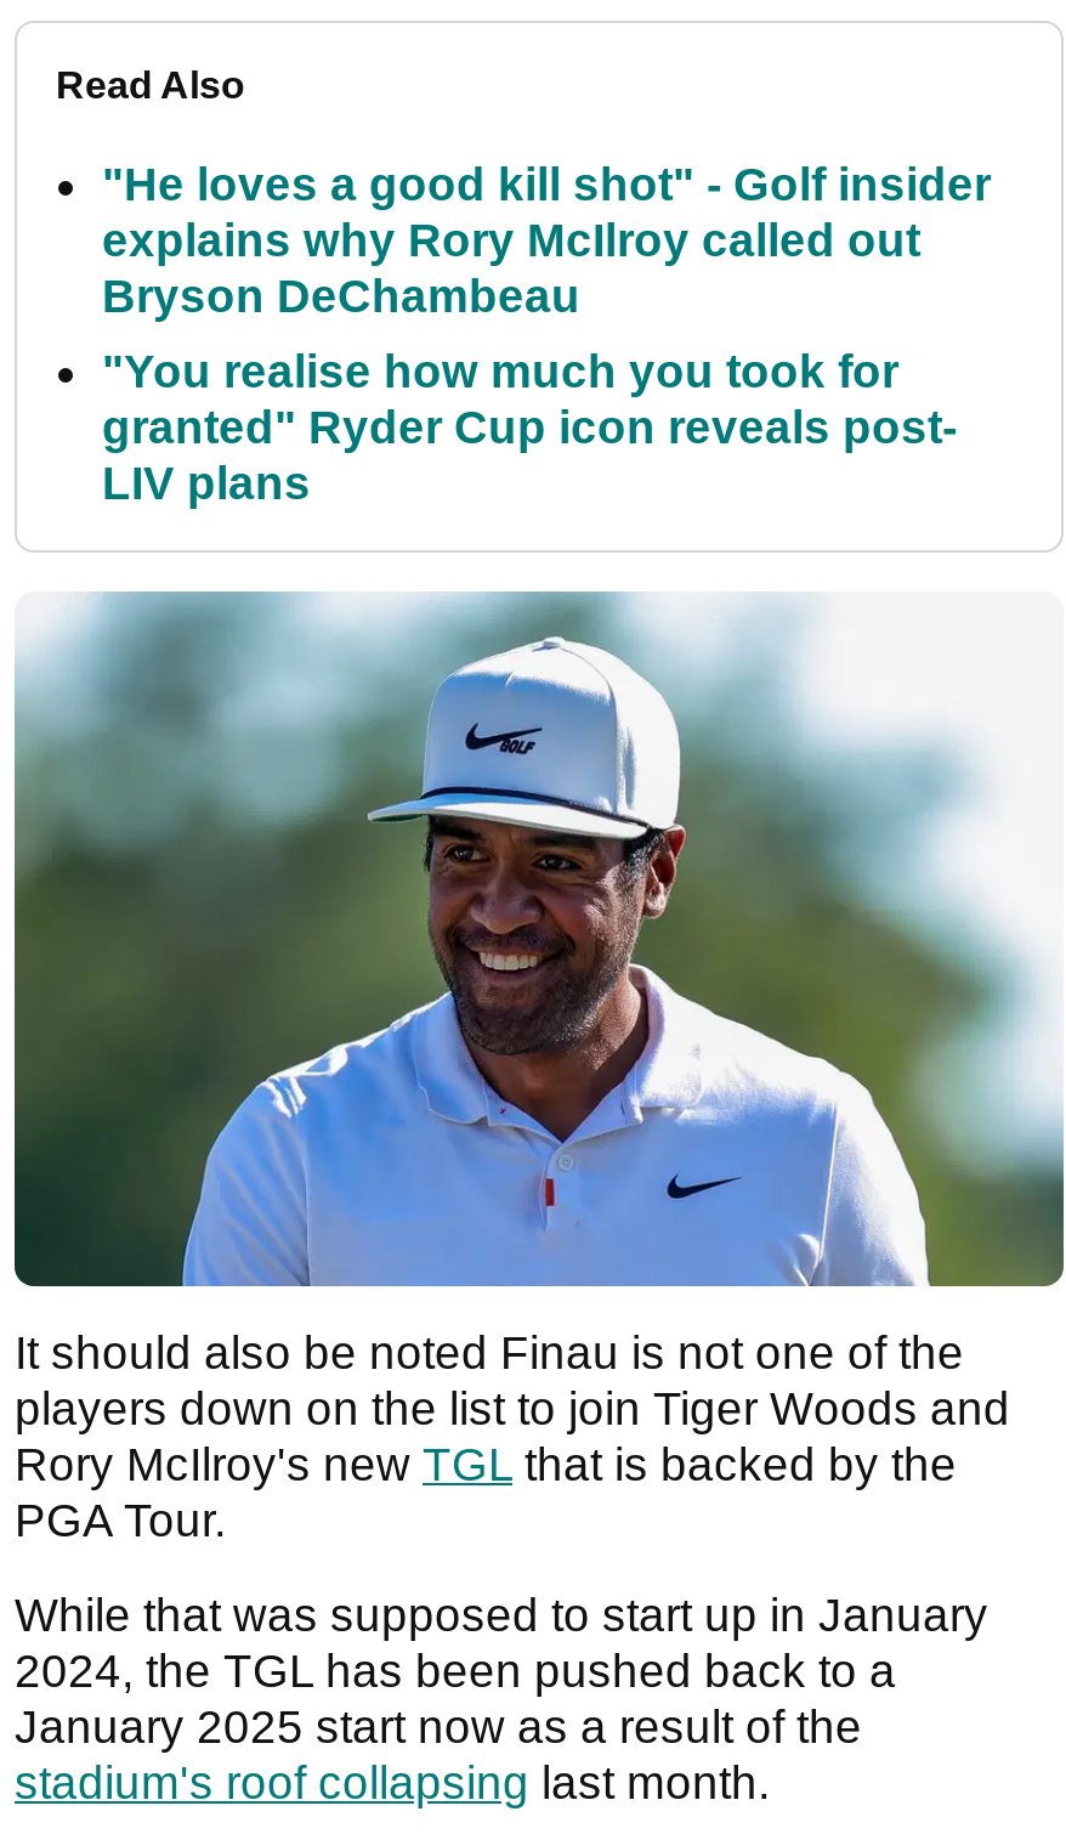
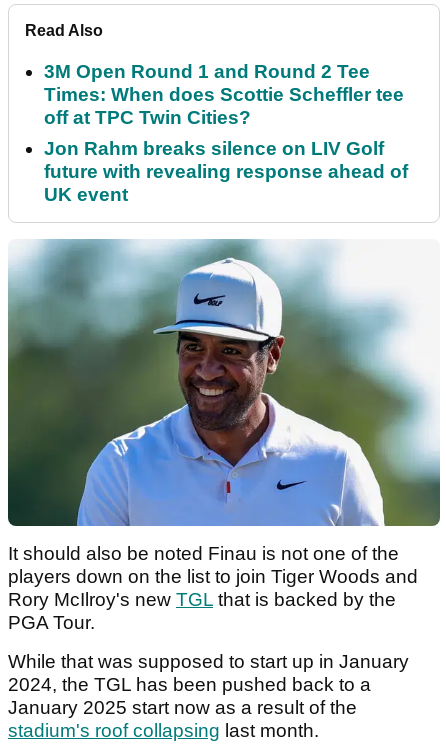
- "He loves a good kill shot" - Golf insider
- explains why Rory McIlroy called out
- Bryson DeChambeau
+ 3M Open Round 1 and Round 2 Tee
+ Times: When does Scottie Scheffler tee
+ off at TPC Twin Cities?

- "You realise how much you took for
- granted" Ryder Cup icon reveals post-
- LIV plans
+ Jon Rahm breaks silence on LIV Golf
+ future with revealing response ahead of
+ UK event
